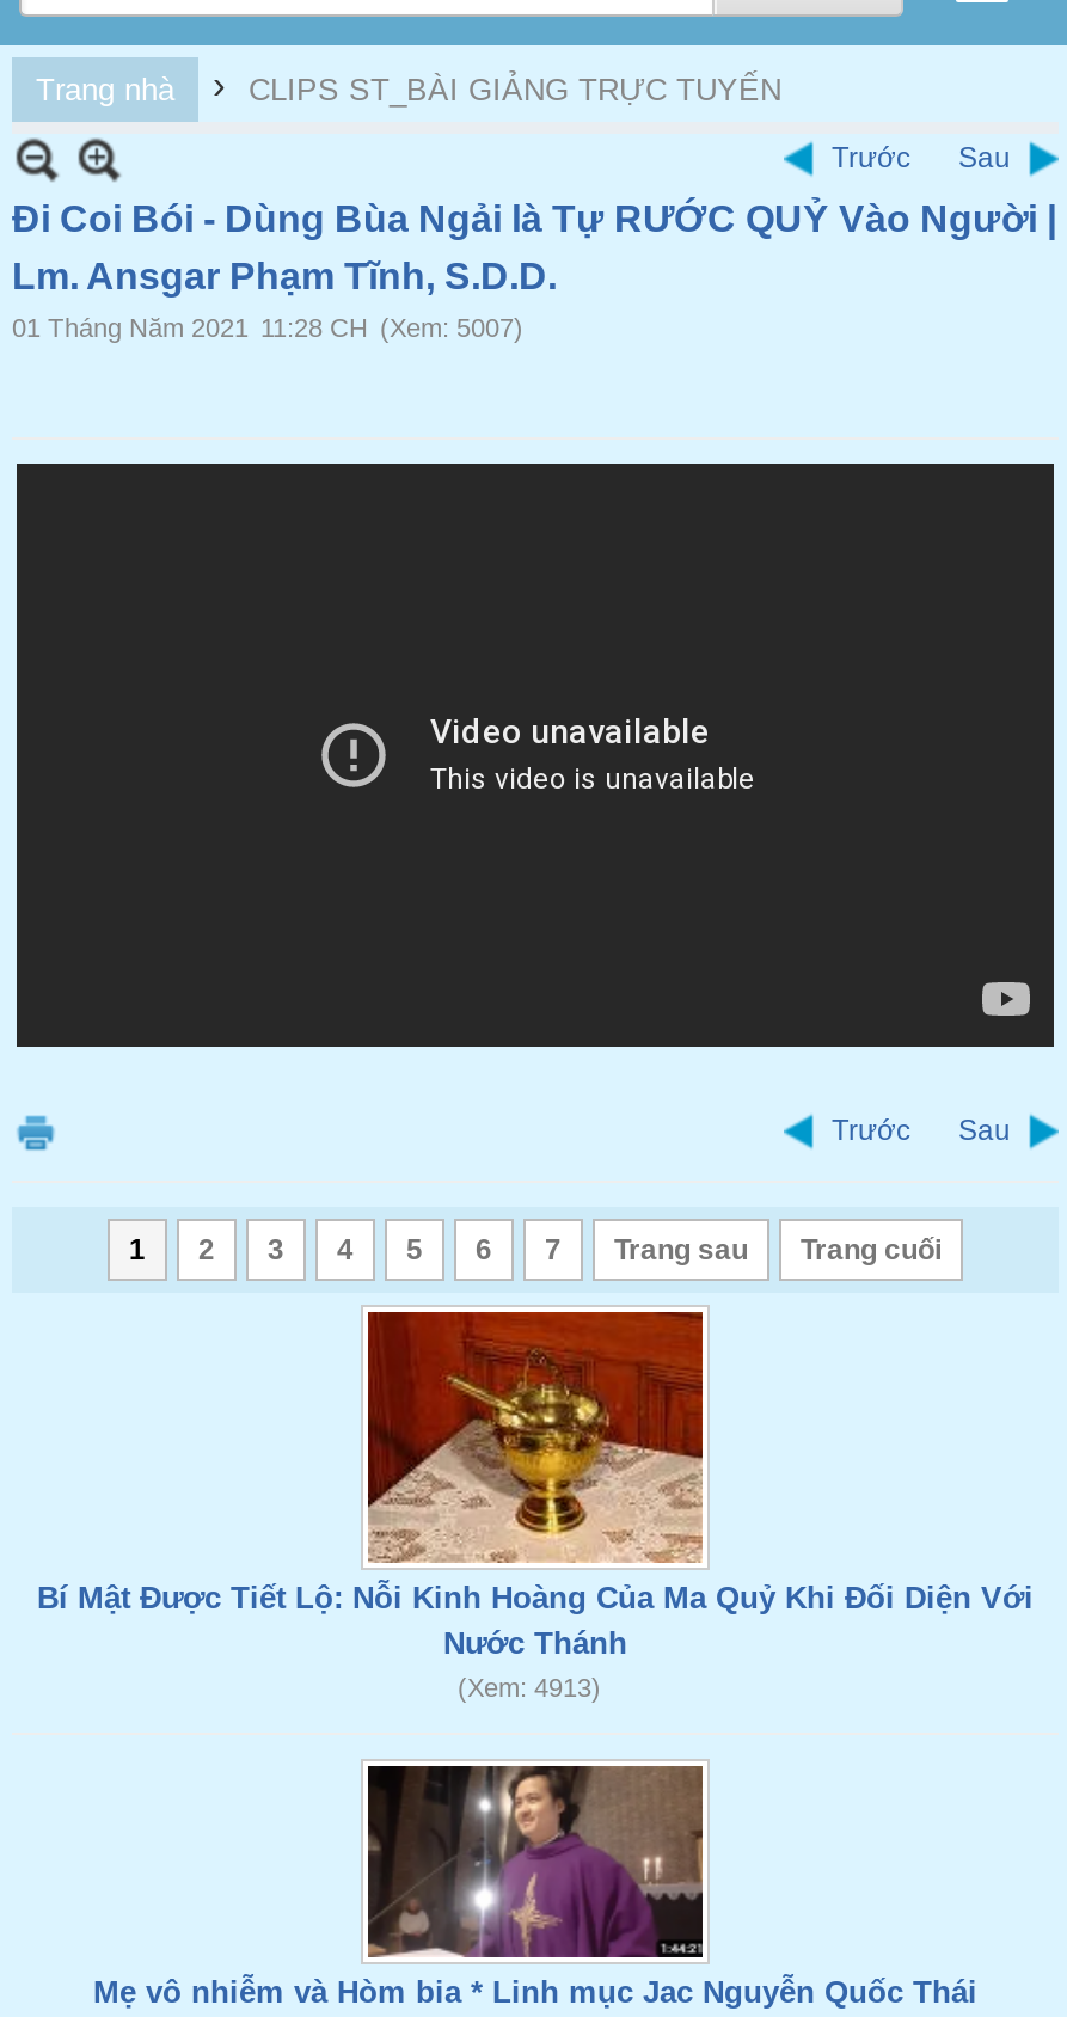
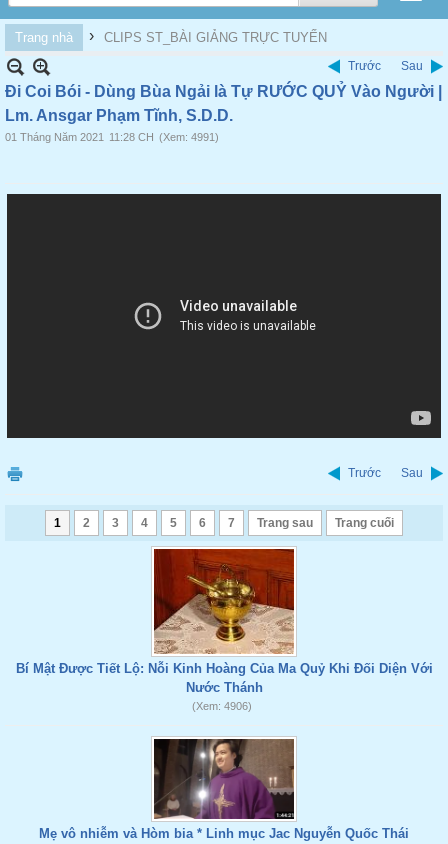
- 01 Tháng Năm 2021 11:28 CH (Xem: 5007)
+ 01 Tháng Năm 2021 11:28 CH (Xem: 4991)

- (Xem: 4913)
+ (Xem: 4906)
